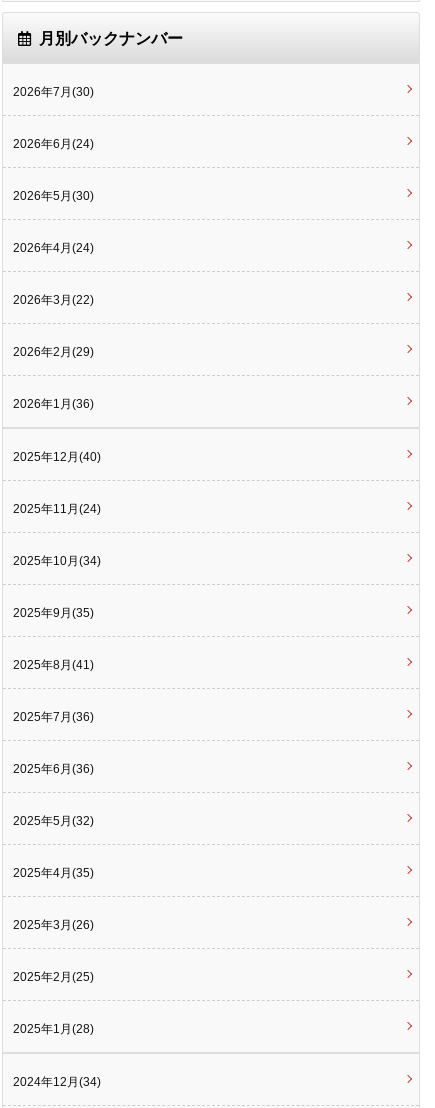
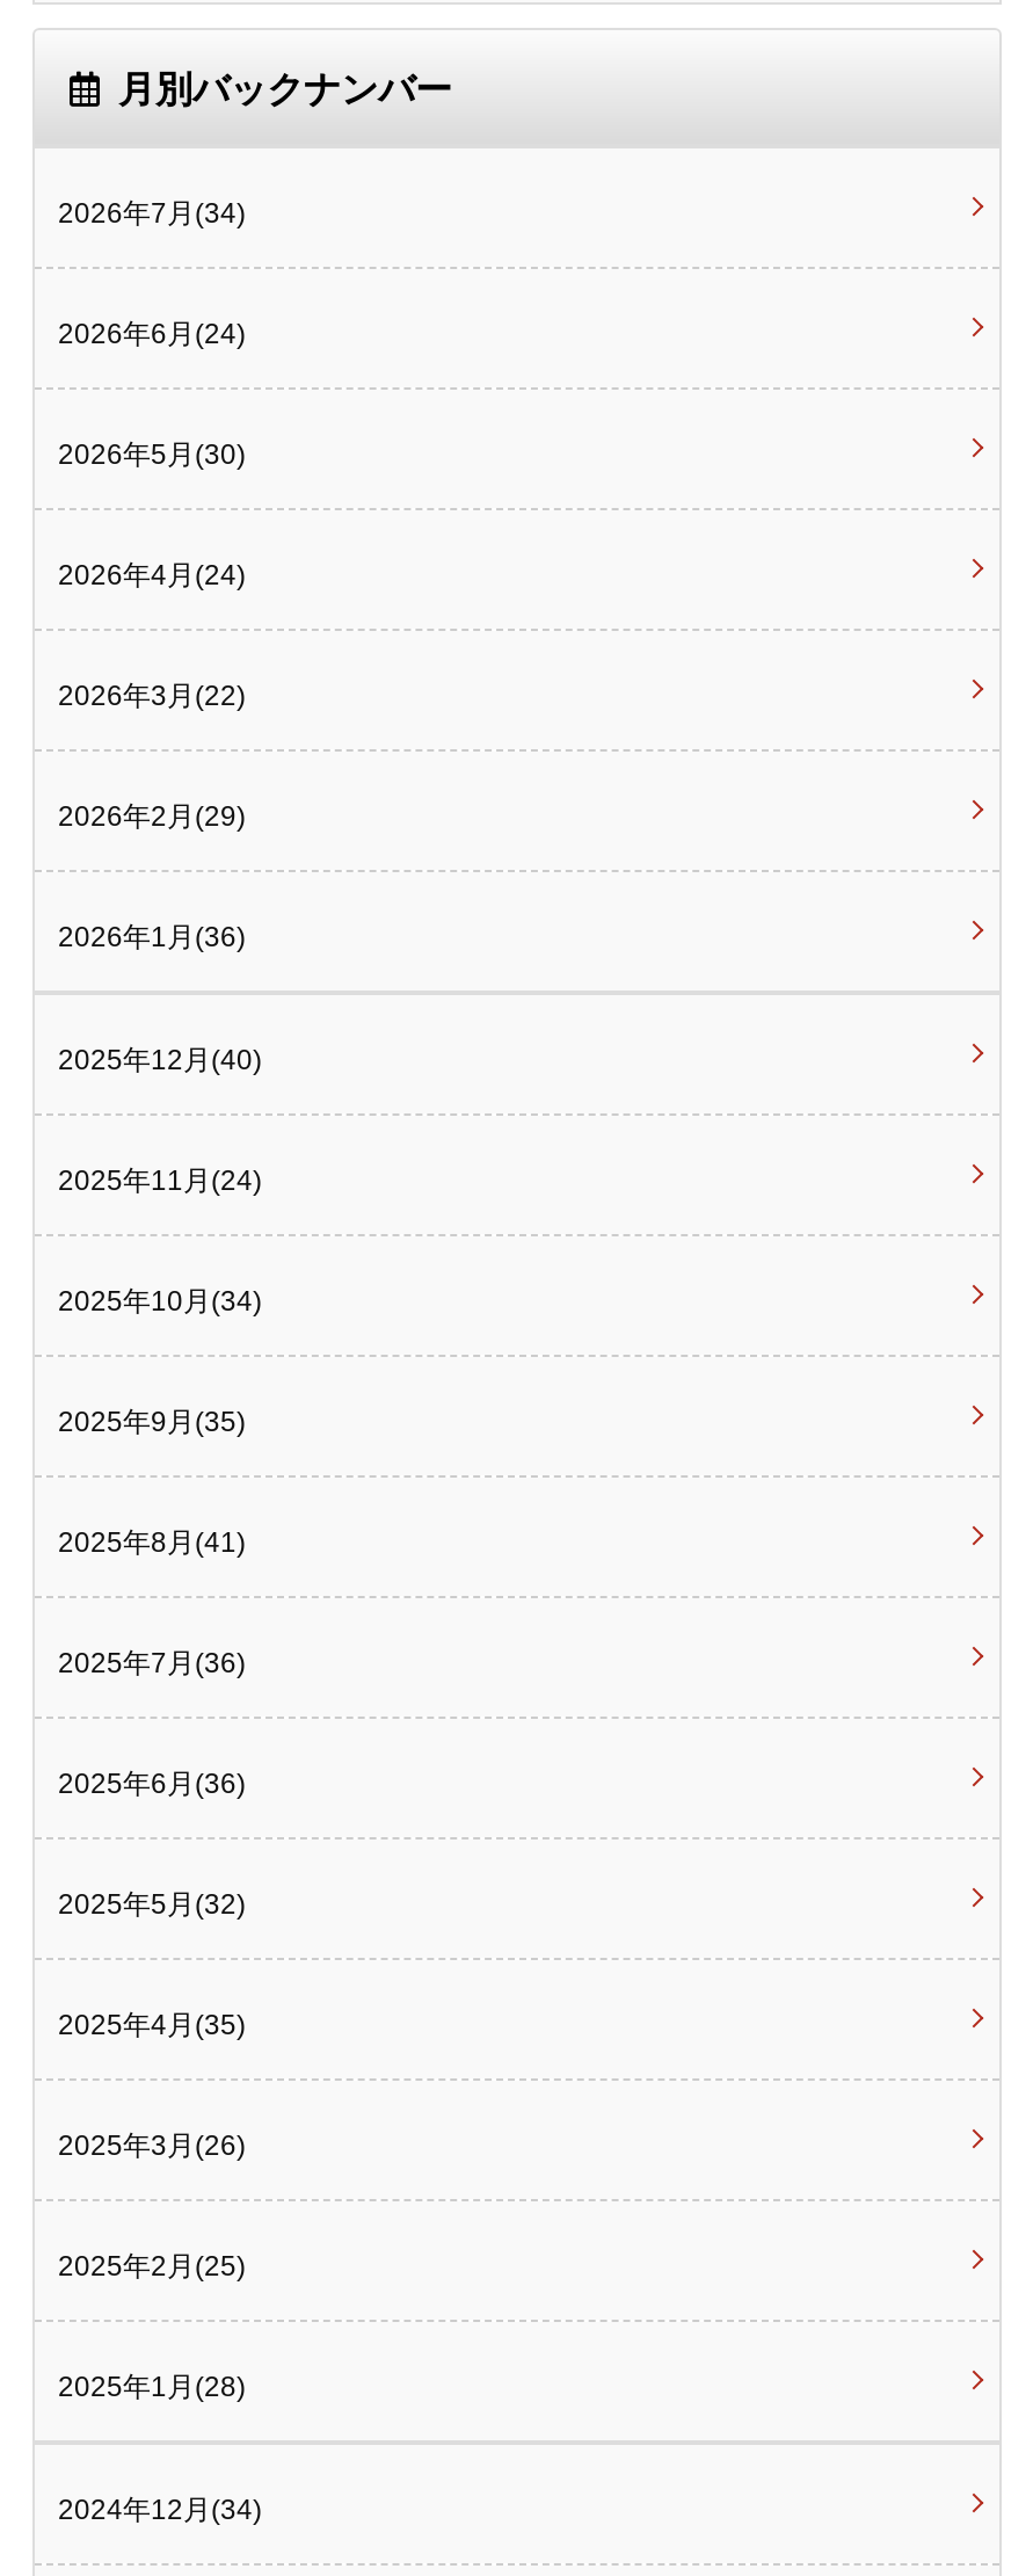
- 2026年7月(30)
+ 2026年7月(34)
